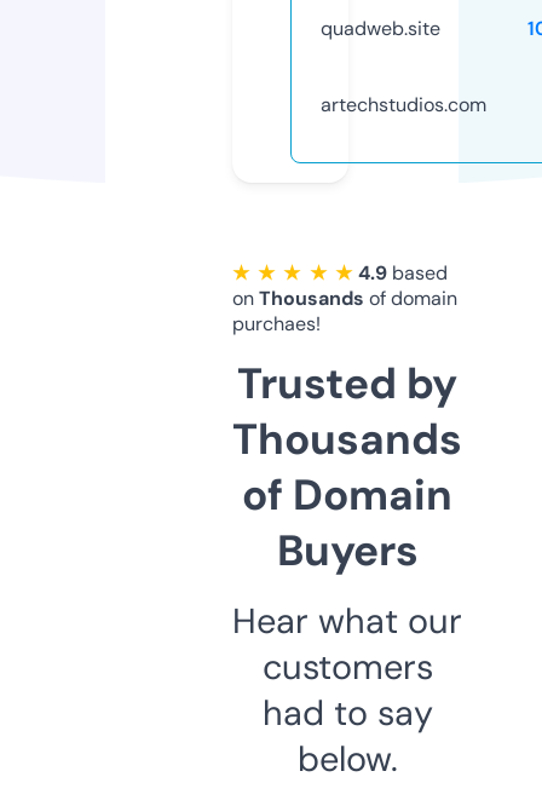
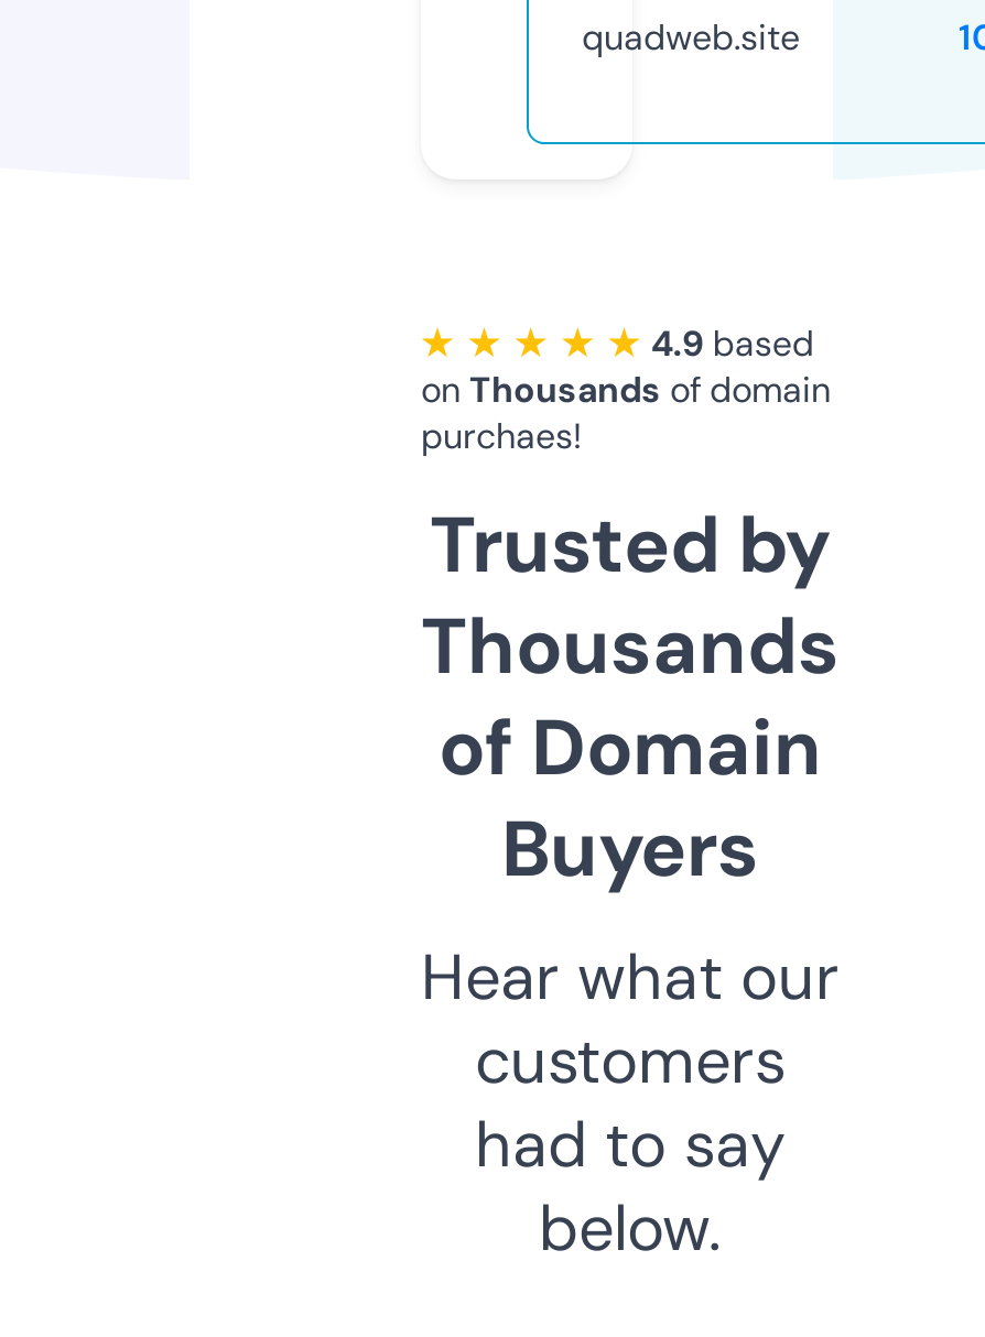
- artechstudios.com
